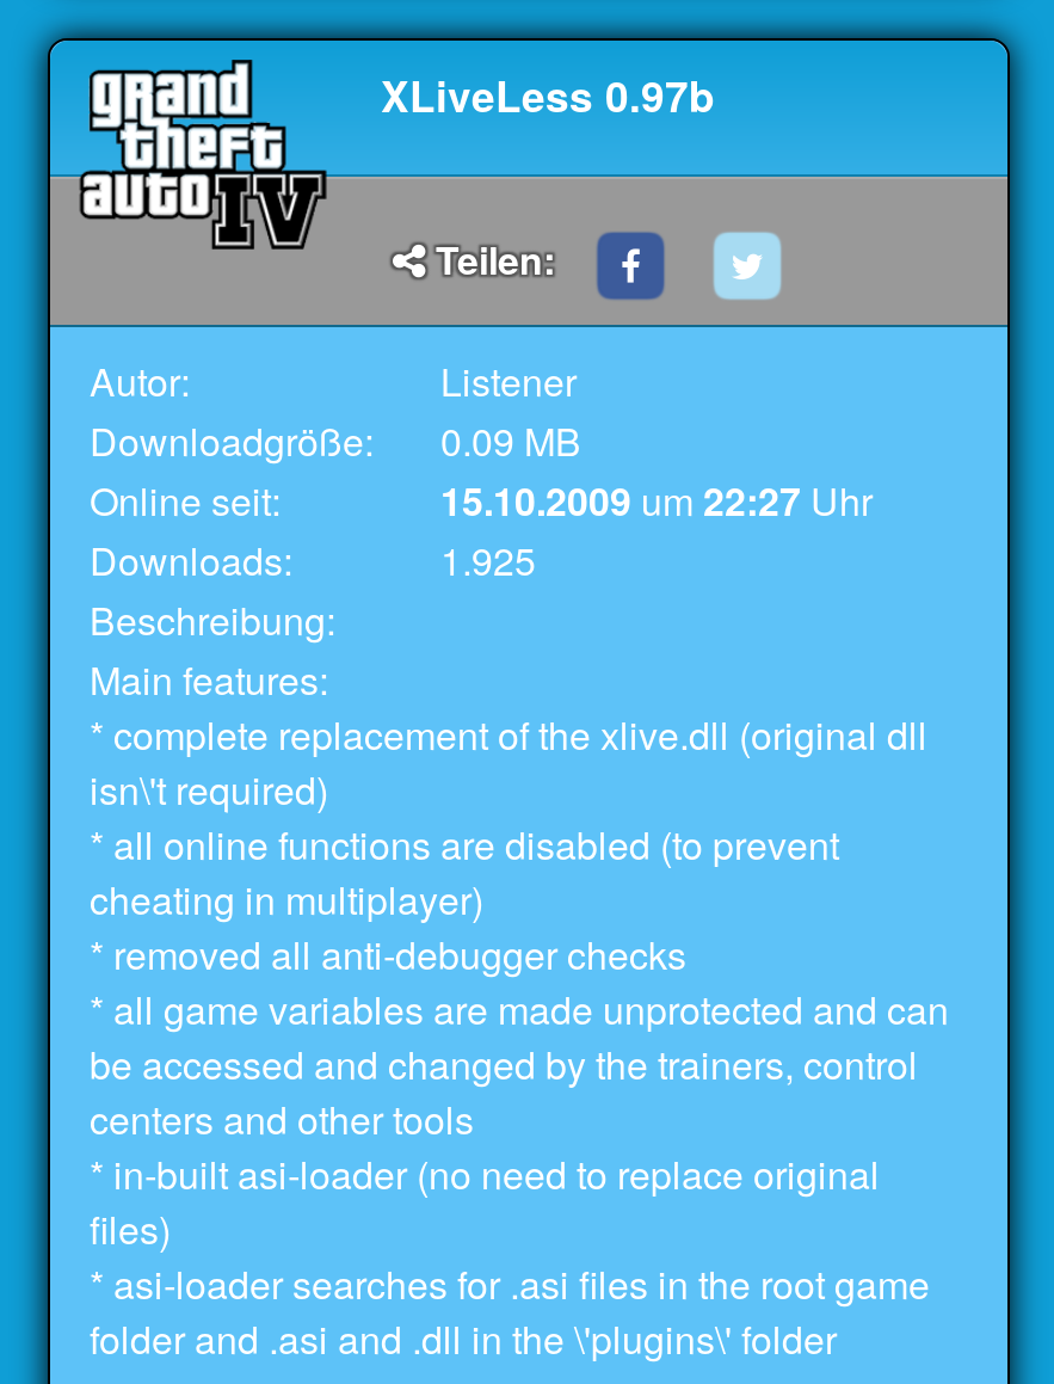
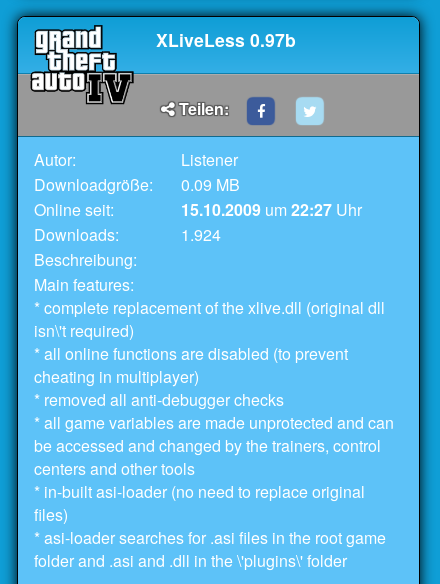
- 1.925
+ 1.924
